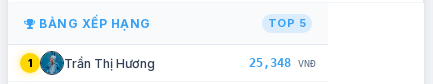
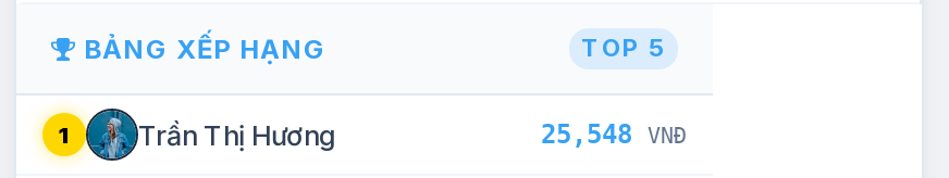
- 25,348 VNĐ
+ 25,548 VNĐ
